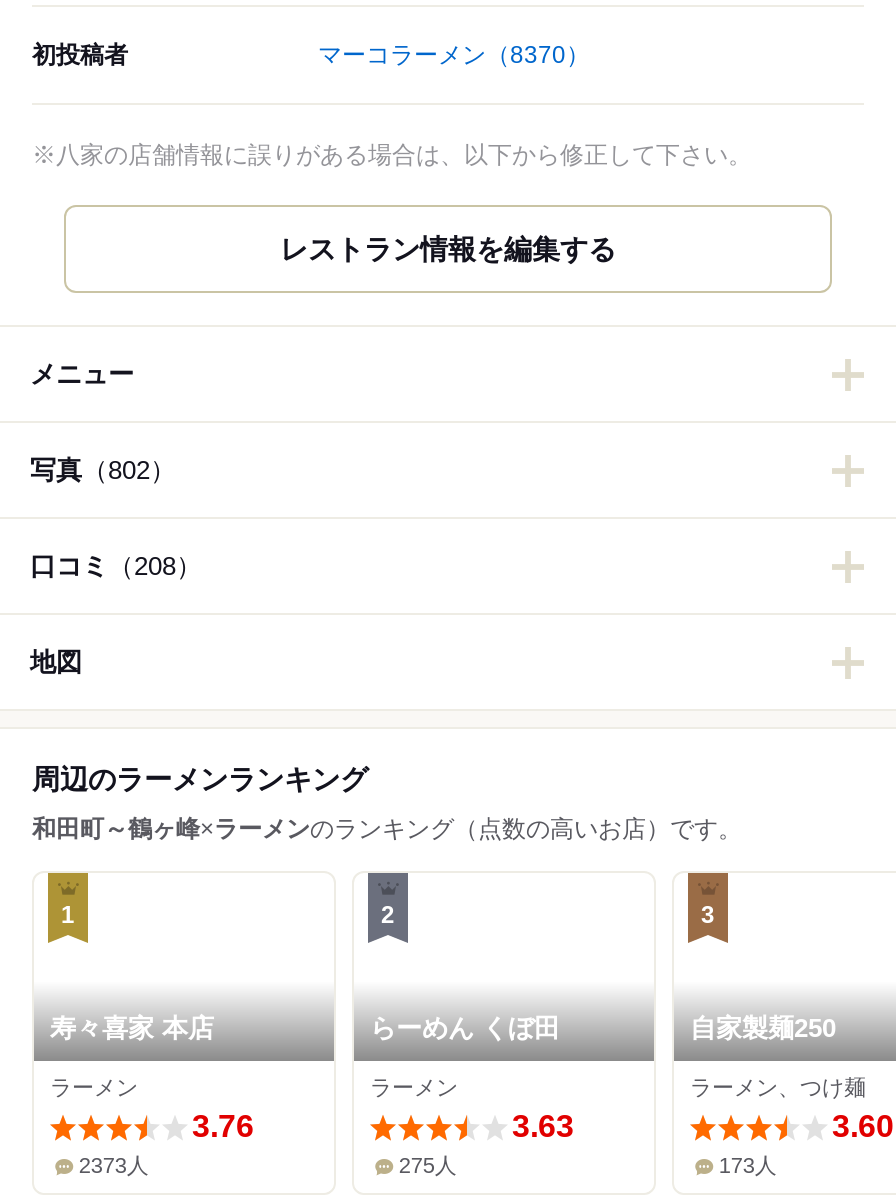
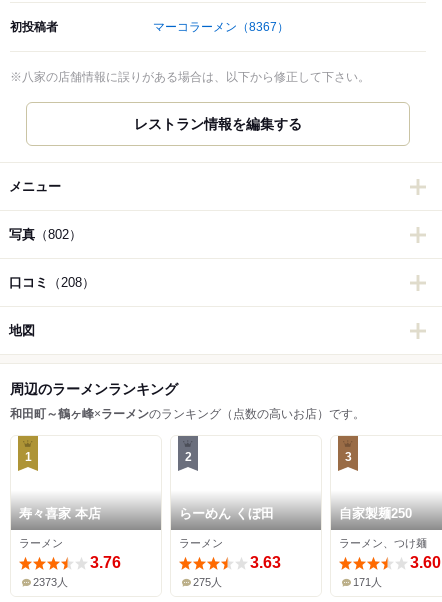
- マーコラーメン（8370）
+ マーコラーメン（8367）

- 173人
+ 171人
